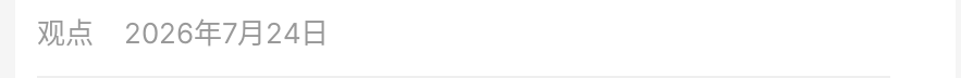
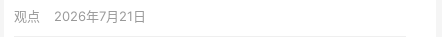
- 观点 2026年7月24日
+ 观点 2026年7月21日
